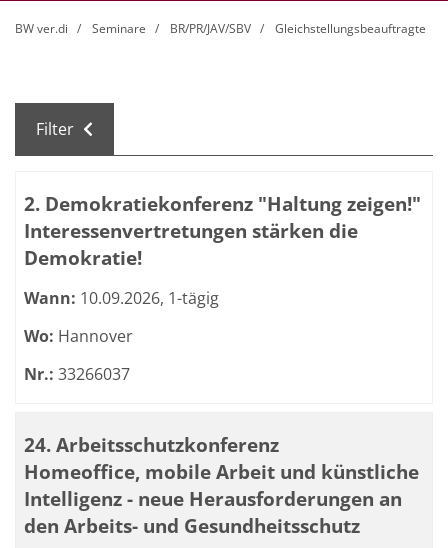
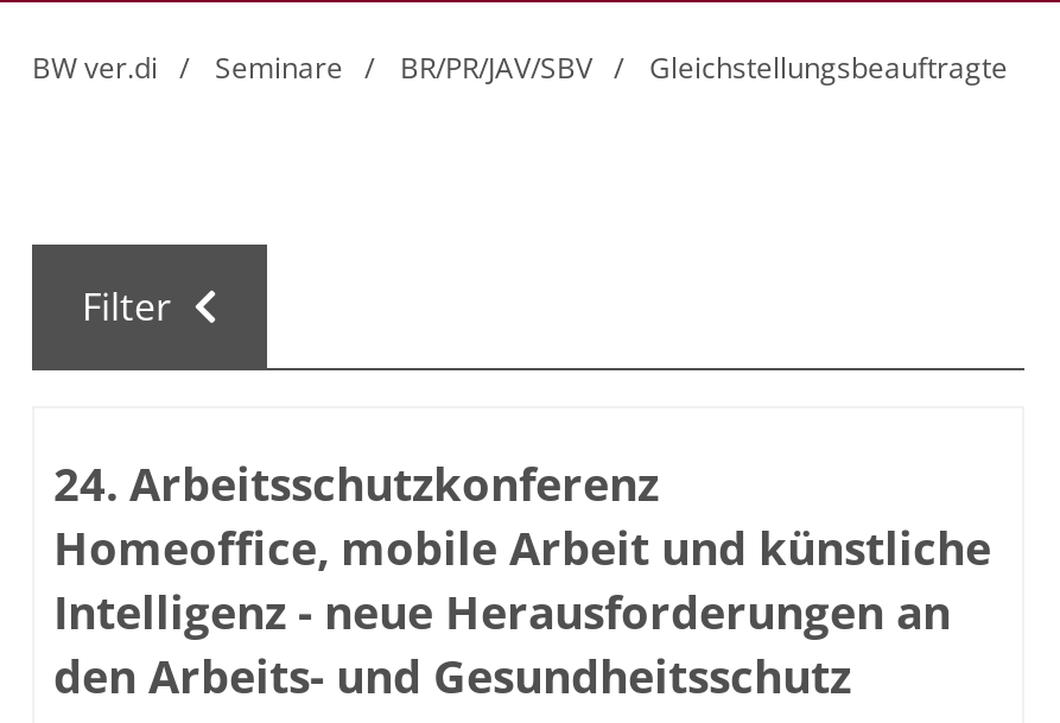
- 2. Demokratiekonferenz "Haltung zeigen!"
- Interessenvertretungen stärken die
- Demokratie!
- Wann: 10.09.2026, 1-tägig
- Wo: Hannover
- Nr.: 33266037
